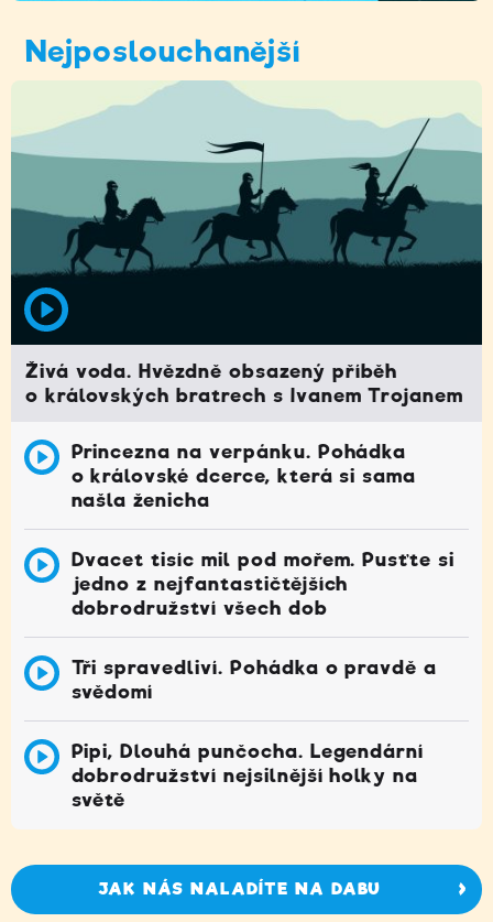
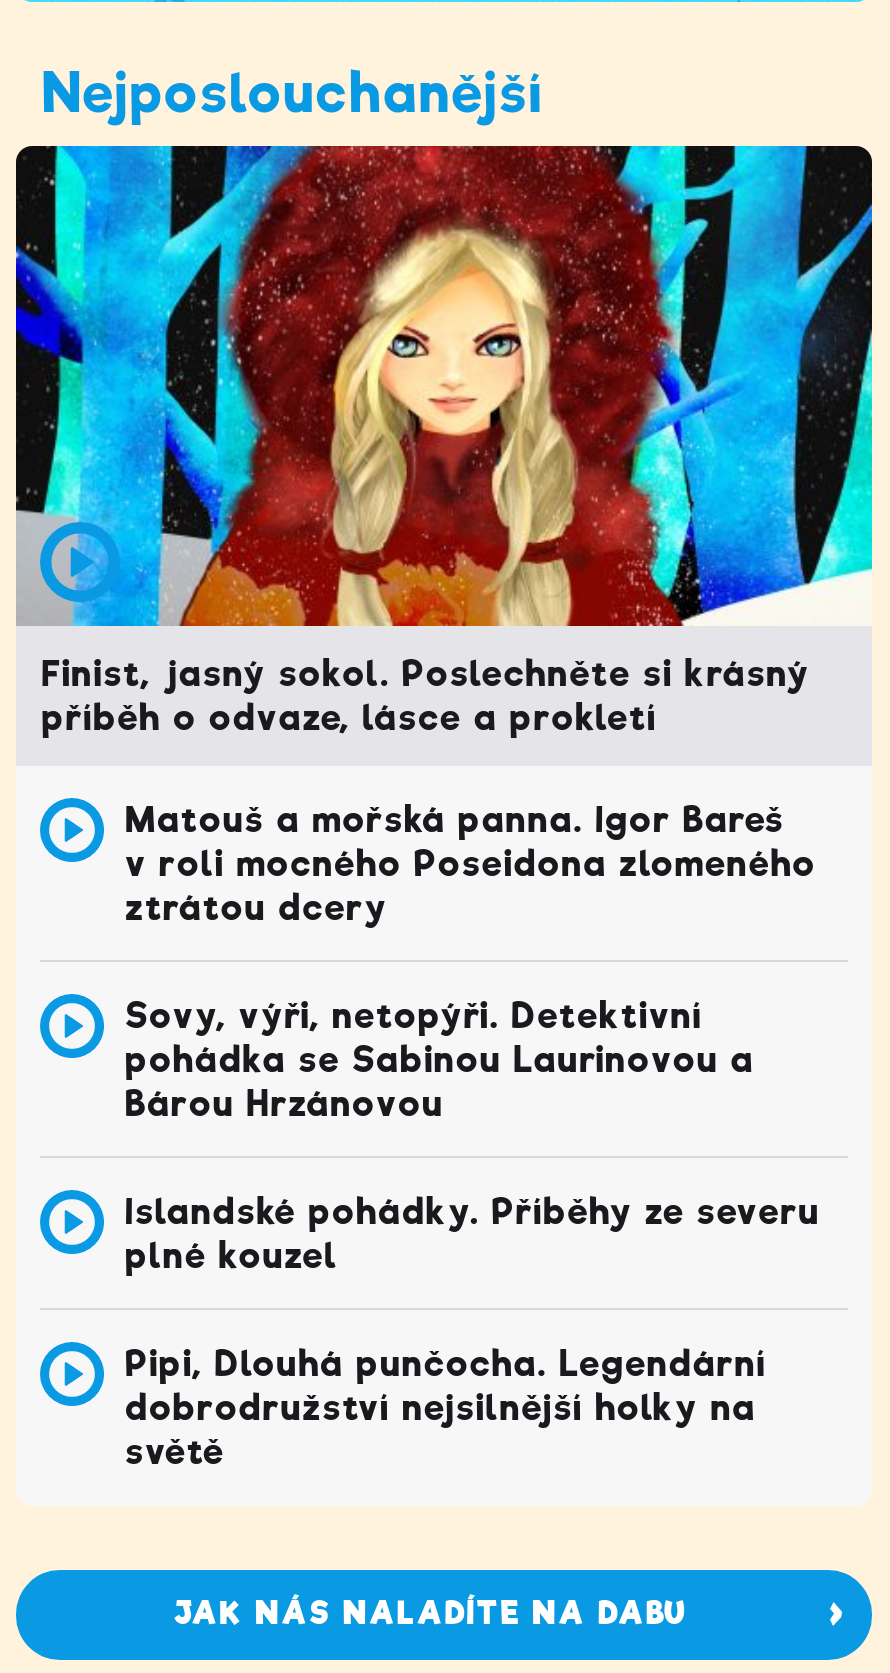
- [image]
- Živá voda. Hvězdně obsazený příběh
- o královských bratrech s Ivanem Trojanem
+ [image]
+ Finist, jasný sokol. Poslechněte si krásný
+ příběh o odvaze, lásce a prokletí

- Princezna na verpánku. Pohádka
- o královské dcerce, která si sama
- našla ženicha
+ Matouš a mořská panna. Igor Bareš
+ v roli mocného Poseidona zlomeného
+ ztrátou dcery

- Dvacet tisíc mil pod mořem. Pusťte si
- jedno z nejfantastičtějších
- dobrodružství všech dob
+ Sovy, výři, netopýři. Detektivní
+ pohádka se Sabinou Laurinovou a
+ Bárou Hrzánovou

- Tři spravedliví. Pohádka o pravdě a
- svědomí
+ Islandské pohádky. Příběhy ze severu
+ plné kouzel
